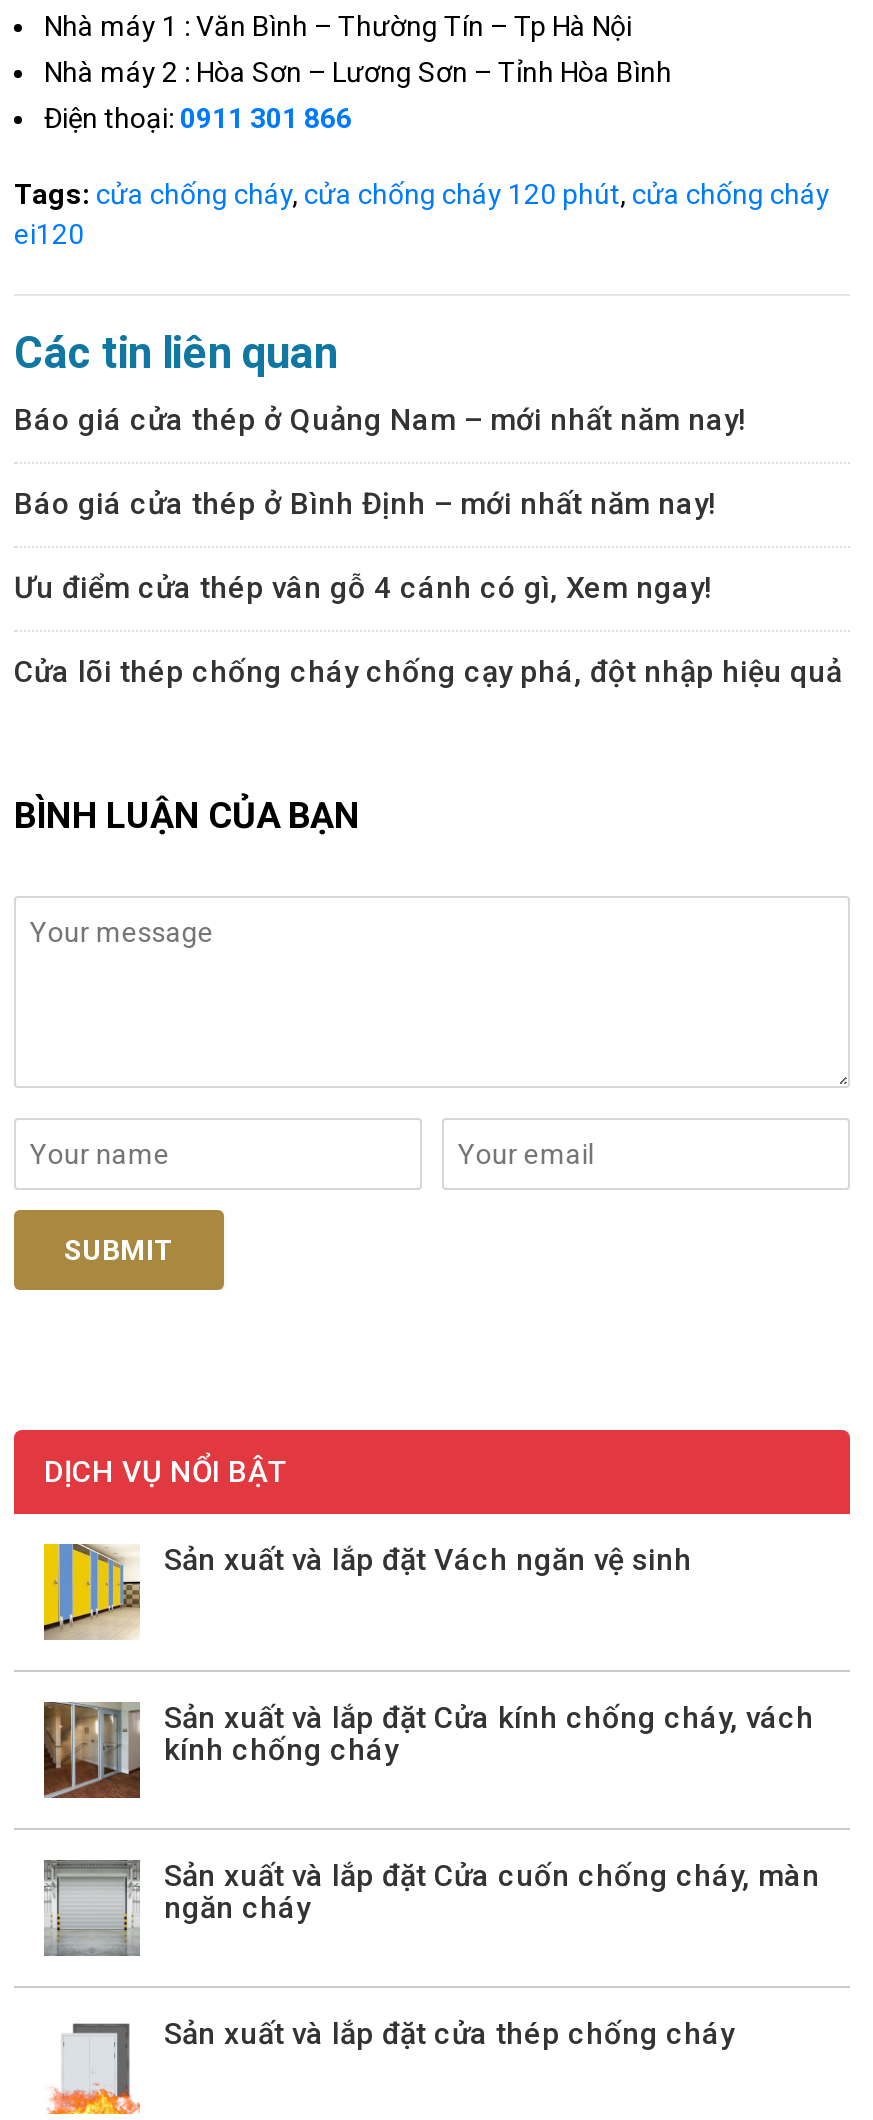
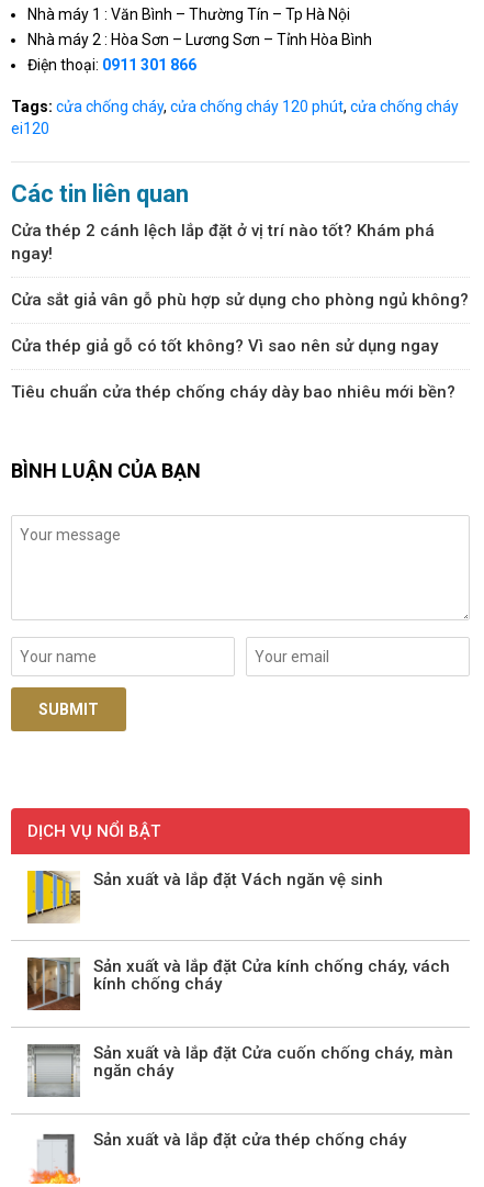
- Báo giá cửa thép ở Quảng Nam – mới nhất năm nay!
+ Cửa thép 2 cánh lệch lắp đặt ở vị trí nào tốt? Khám phá
+ ngay!

- Báo giá cửa thép ở Bình Định – mới nhất năm nay!
+ Cửa sắt giả vân gỗ phù hợp sử dụng cho phòng ngủ không?

- Ưu điểm cửa thép vân gỗ 4 cánh có gì, Xem ngay!
+ Cửa thép giả gỗ có tốt không? Vì sao nên sử dụng ngay

- Cửa lõi thép chống cháy chống cạy phá, đột nhập hiệu quả
+ Tiêu chuẩn cửa thép chống cháy dày bao nhiêu mới bền?
